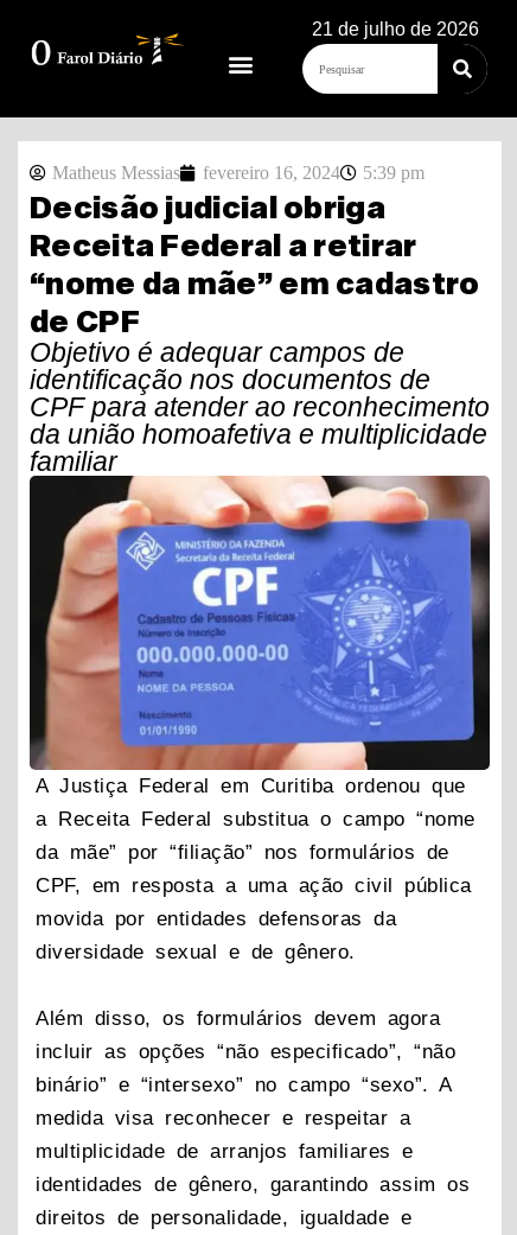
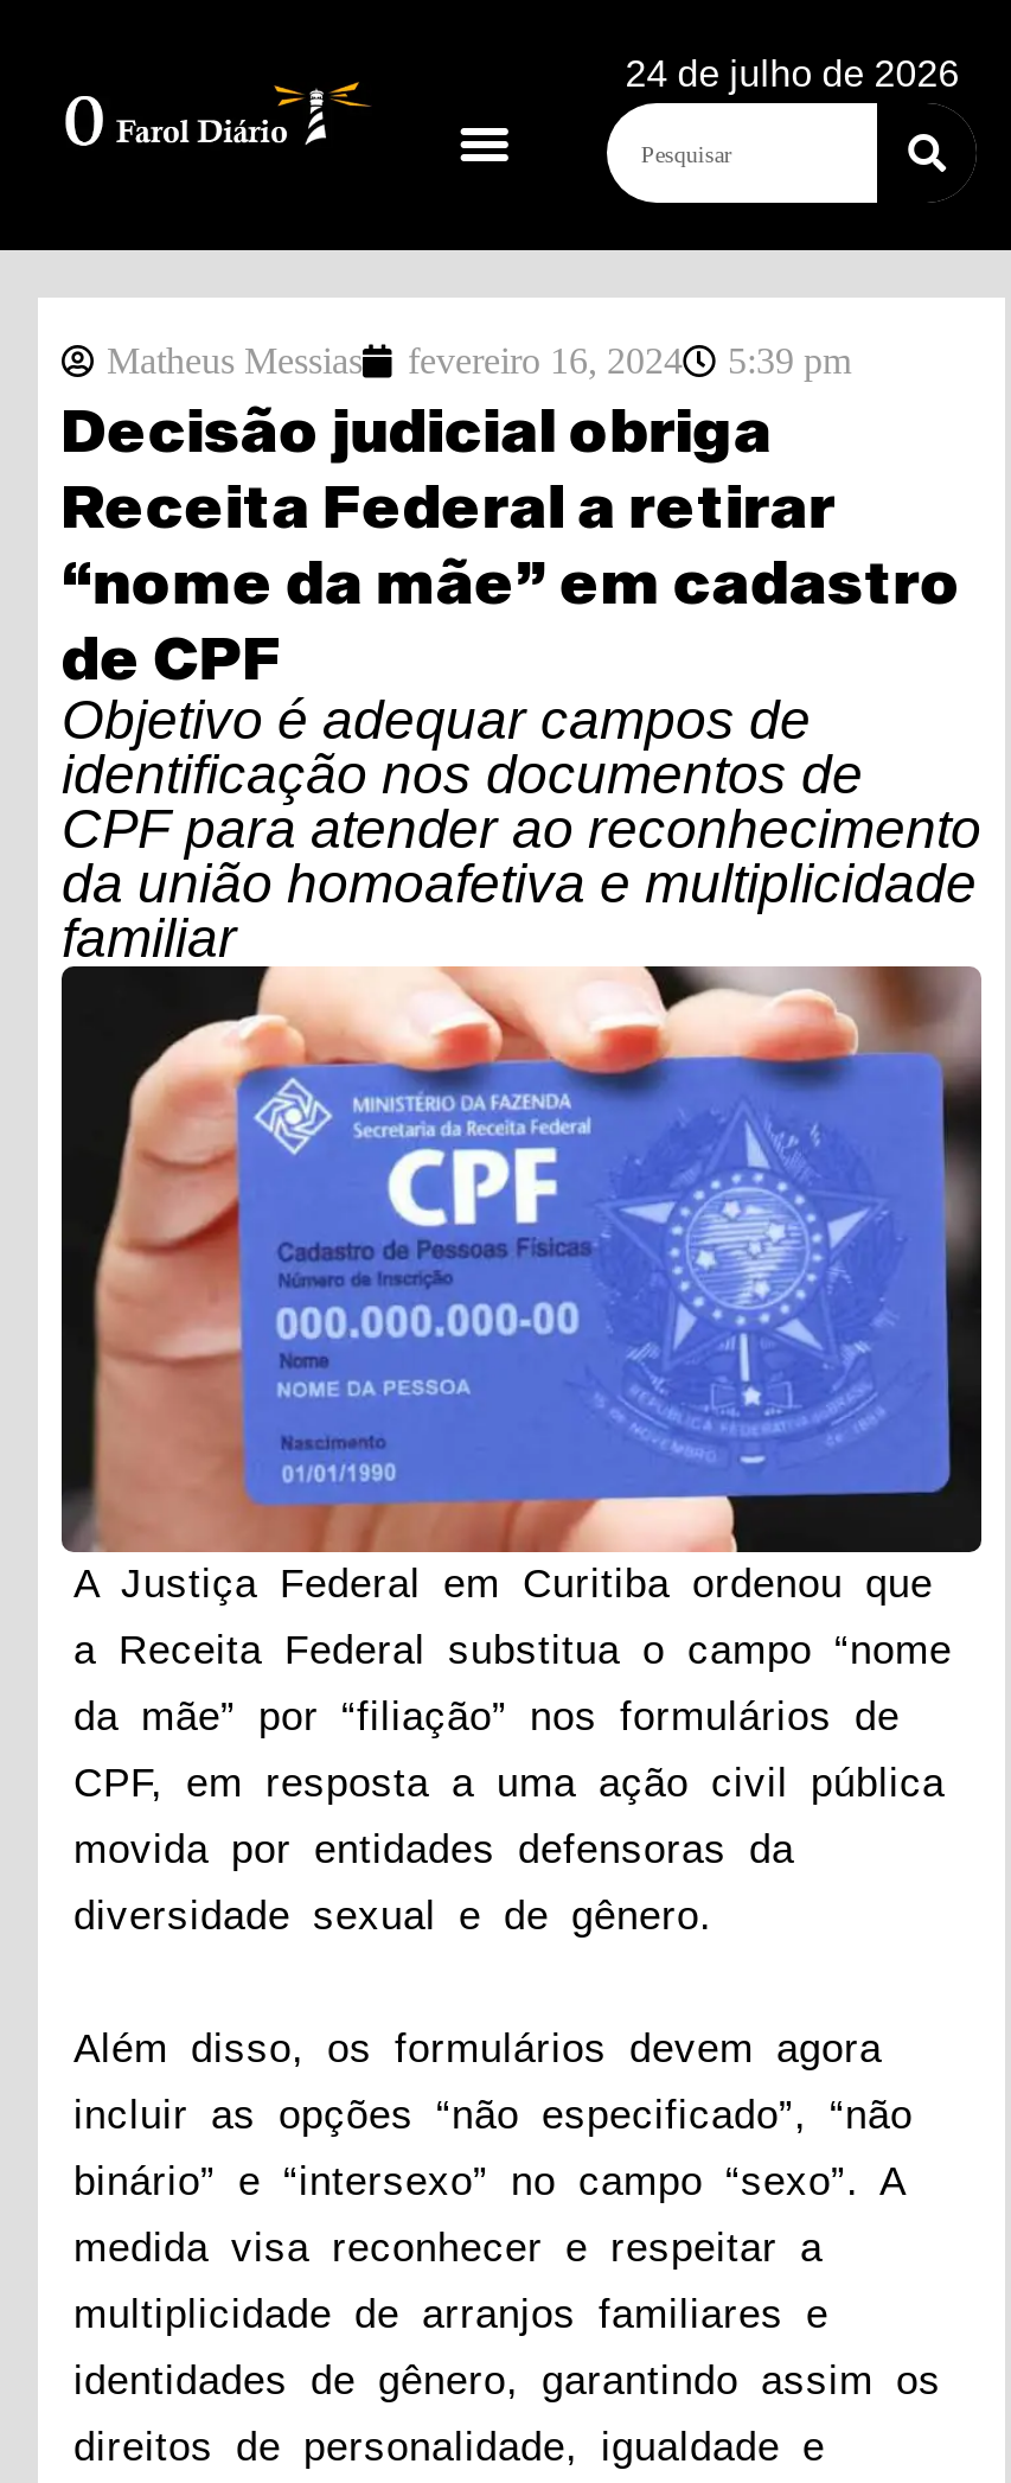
- 21 de julho de 2026
+ 24 de julho de 2026
